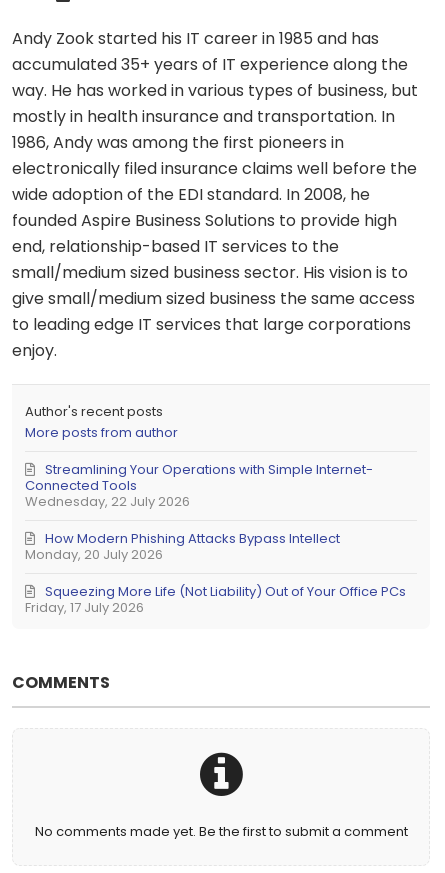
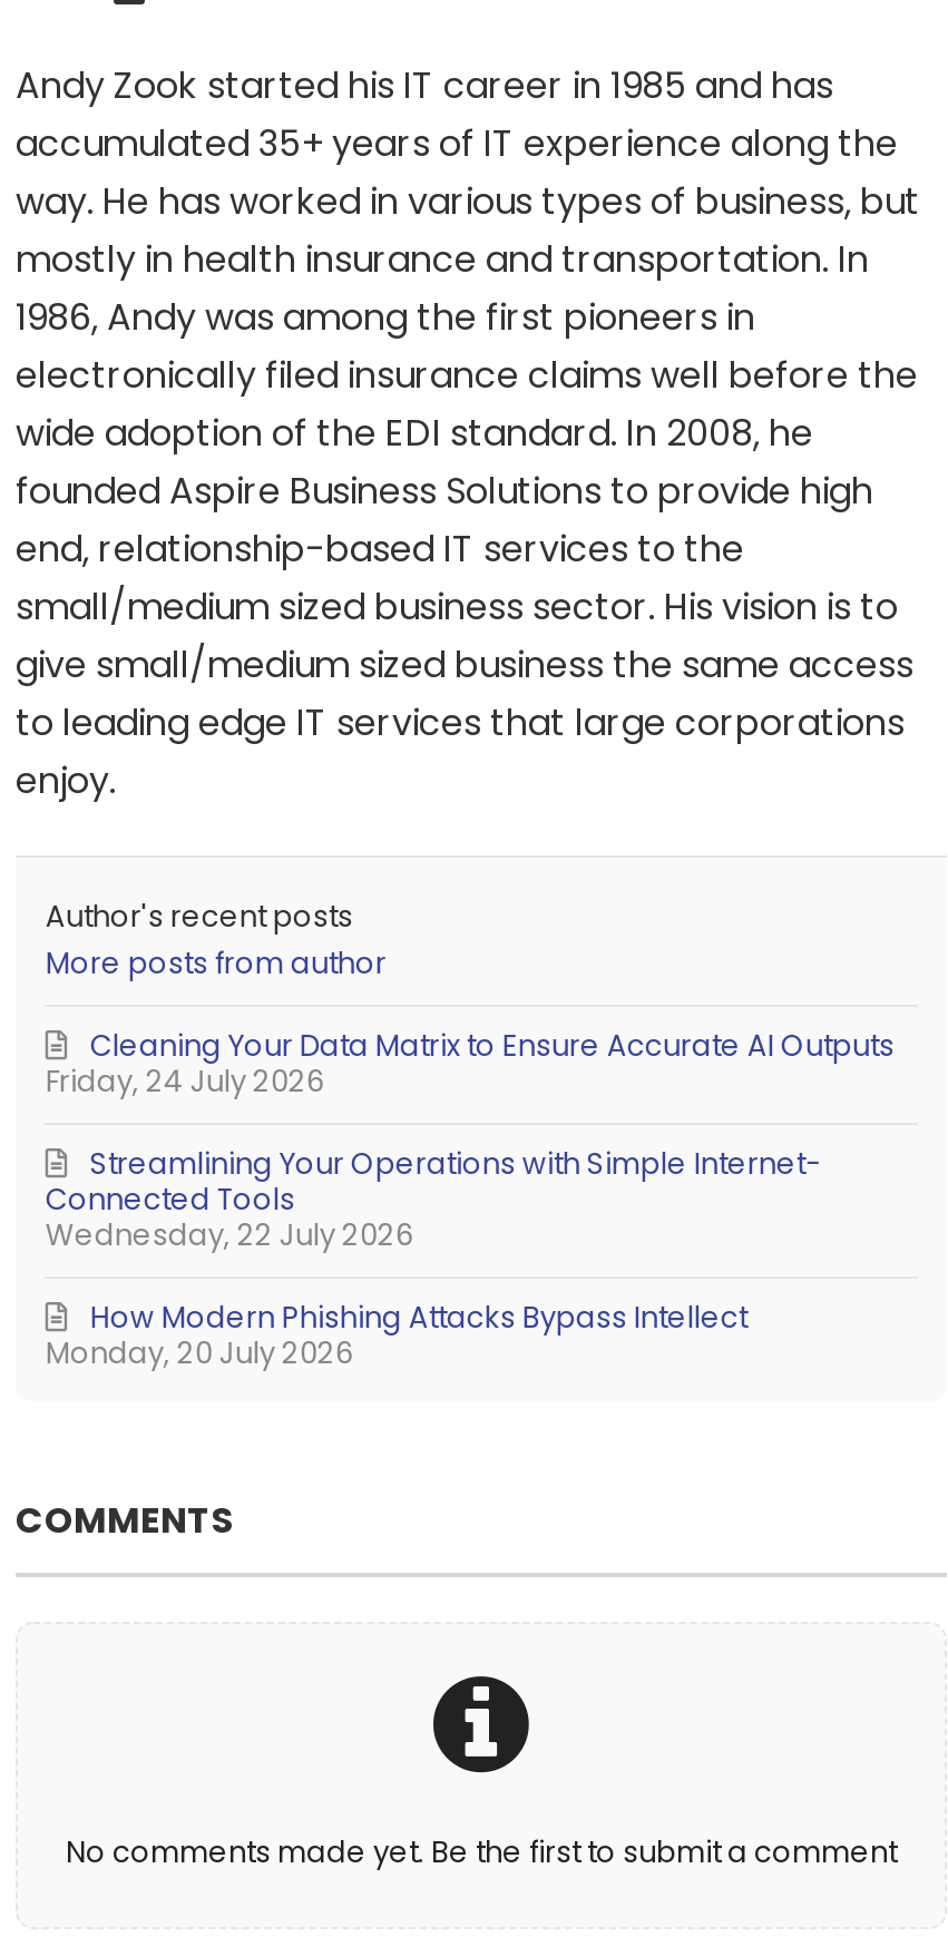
+ Friday, 24 July 2026

+ Cleaning Your Data Matrix to Ensure Accurate AI Outputs

moved down: Wednesday, 22 July 2026 | Streamlining Your Operations with Simple Internet- | Connected Tools | Monday, 20 July 2026 | How Modern Phishing Attacks Bypass Intellect

- Squeezing More Life (Not Liability) Out of Your Office PCs

- Friday, 17 July 2026
